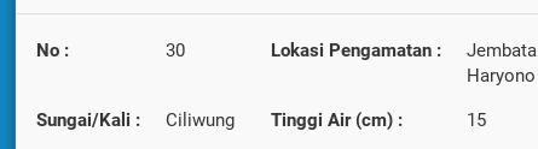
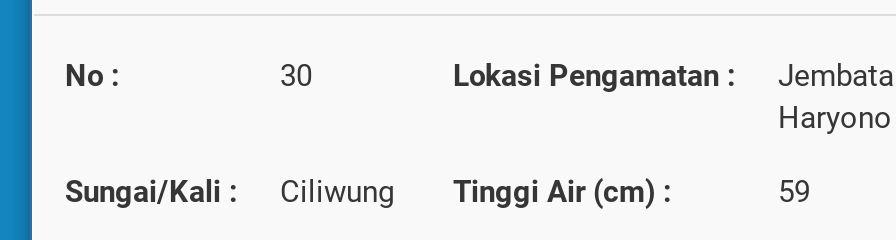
- 15
+ 59
